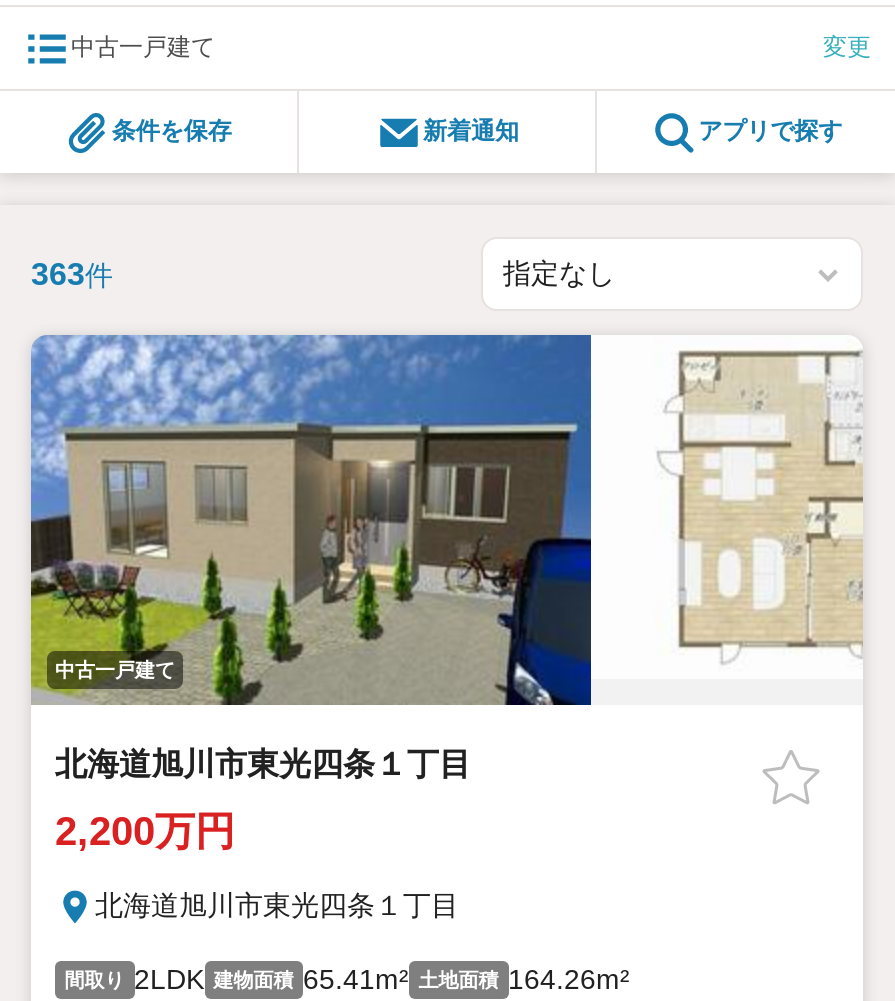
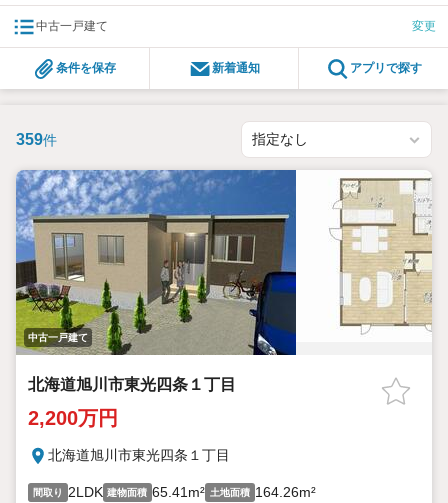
- 363件
+ 359件
